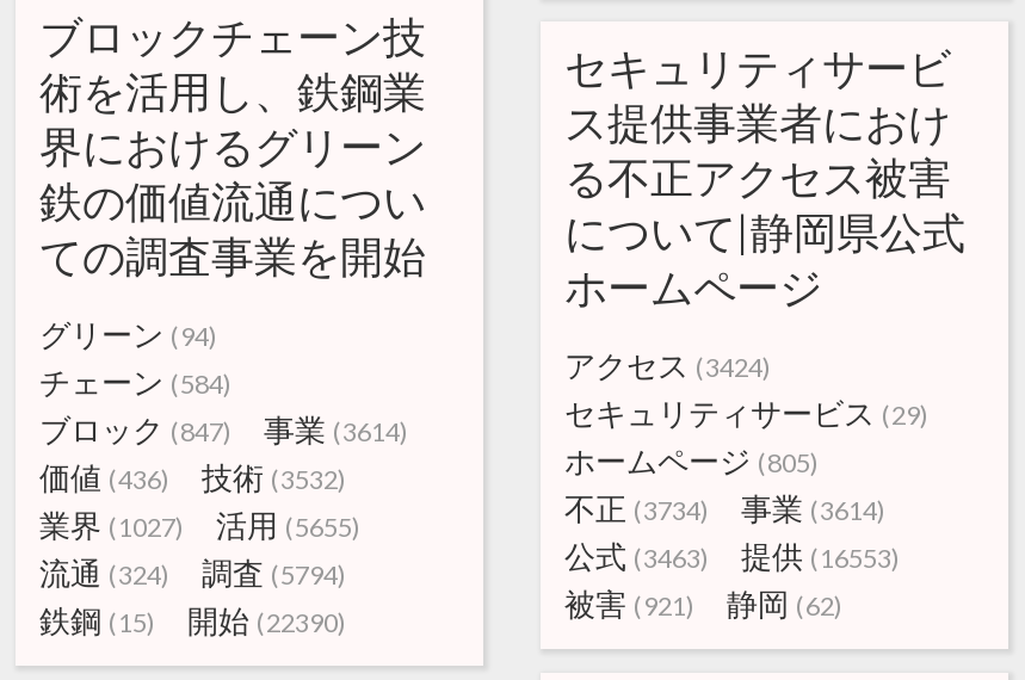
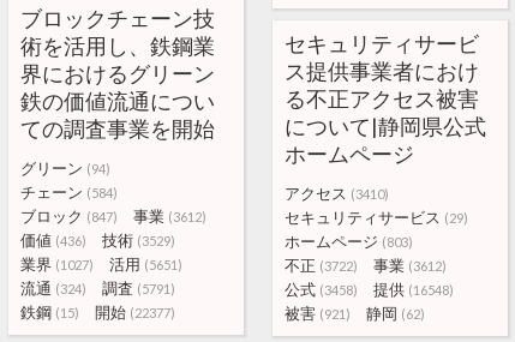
- アクセス (3424)
+ アクセス (3410)

- ブロック (847) 事業 (3614)
+ ブロック (847) 事業 (3612)

- ホームページ (805)
+ ホームページ (803)

- 技術 (3532)
+ 技術 (3529)

- 不正 (3734)
+ 不正 (3722)

- 事業 (3614)
+ 事業 (3612)

- 業界 (1027) 活用 (5655)
+ 業界 (1027) 活用 (5651)

- 公式 (3463)
+ 公式 (3458)

- 提供 (16553)
+ 提供 (16548)

- 流通 (324) 調査 (5794)
+ 流通 (324) 調査 (5791)

- 鉄鋼 (15) 開始 (22390)
+ 鉄鋼 (15) 開始 (22377)
